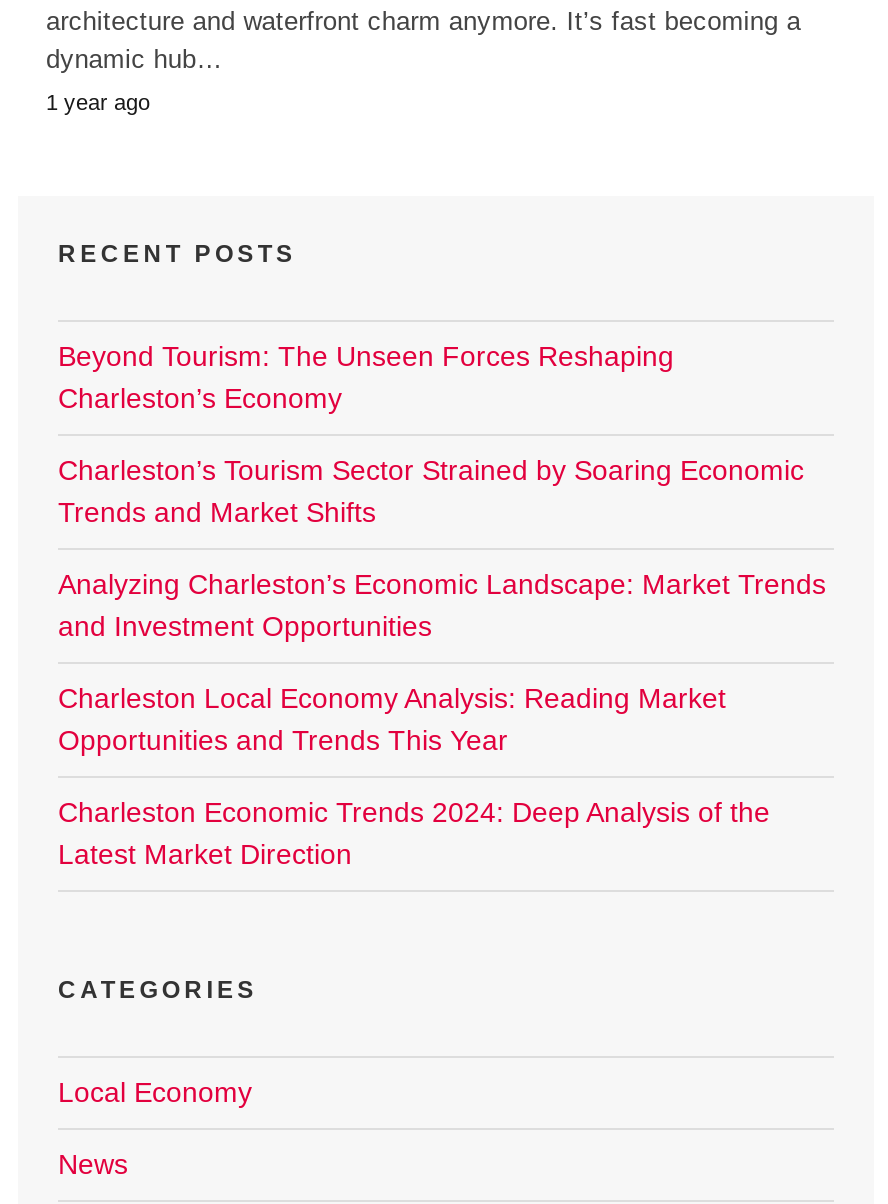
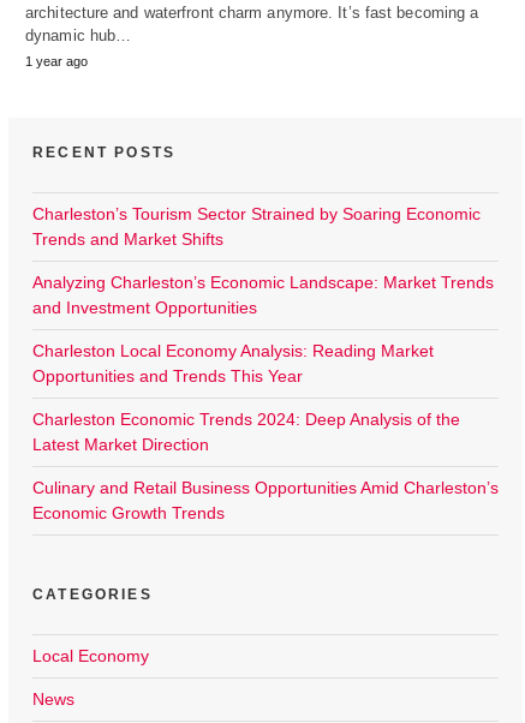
- Beyond Tourism: The Unseen Forces Reshaping
- Charleston’s Economy

moved up: Charleston’s Tourism Sector Strained by Soaring Economic | Trends and Market Shifts | Analyzing Charleston’s Economic Landscape: Market Trends | and Investment Opportunities | Charleston Local Economy Analysis: Reading Market | Opportunities and Trends This Year | Charleston Economic Trends 2024: Deep Analysis of the | Latest Market Direction

+ Culinary and Retail Business Opportunities Amid Charleston’s
+ Economic Growth Trends
